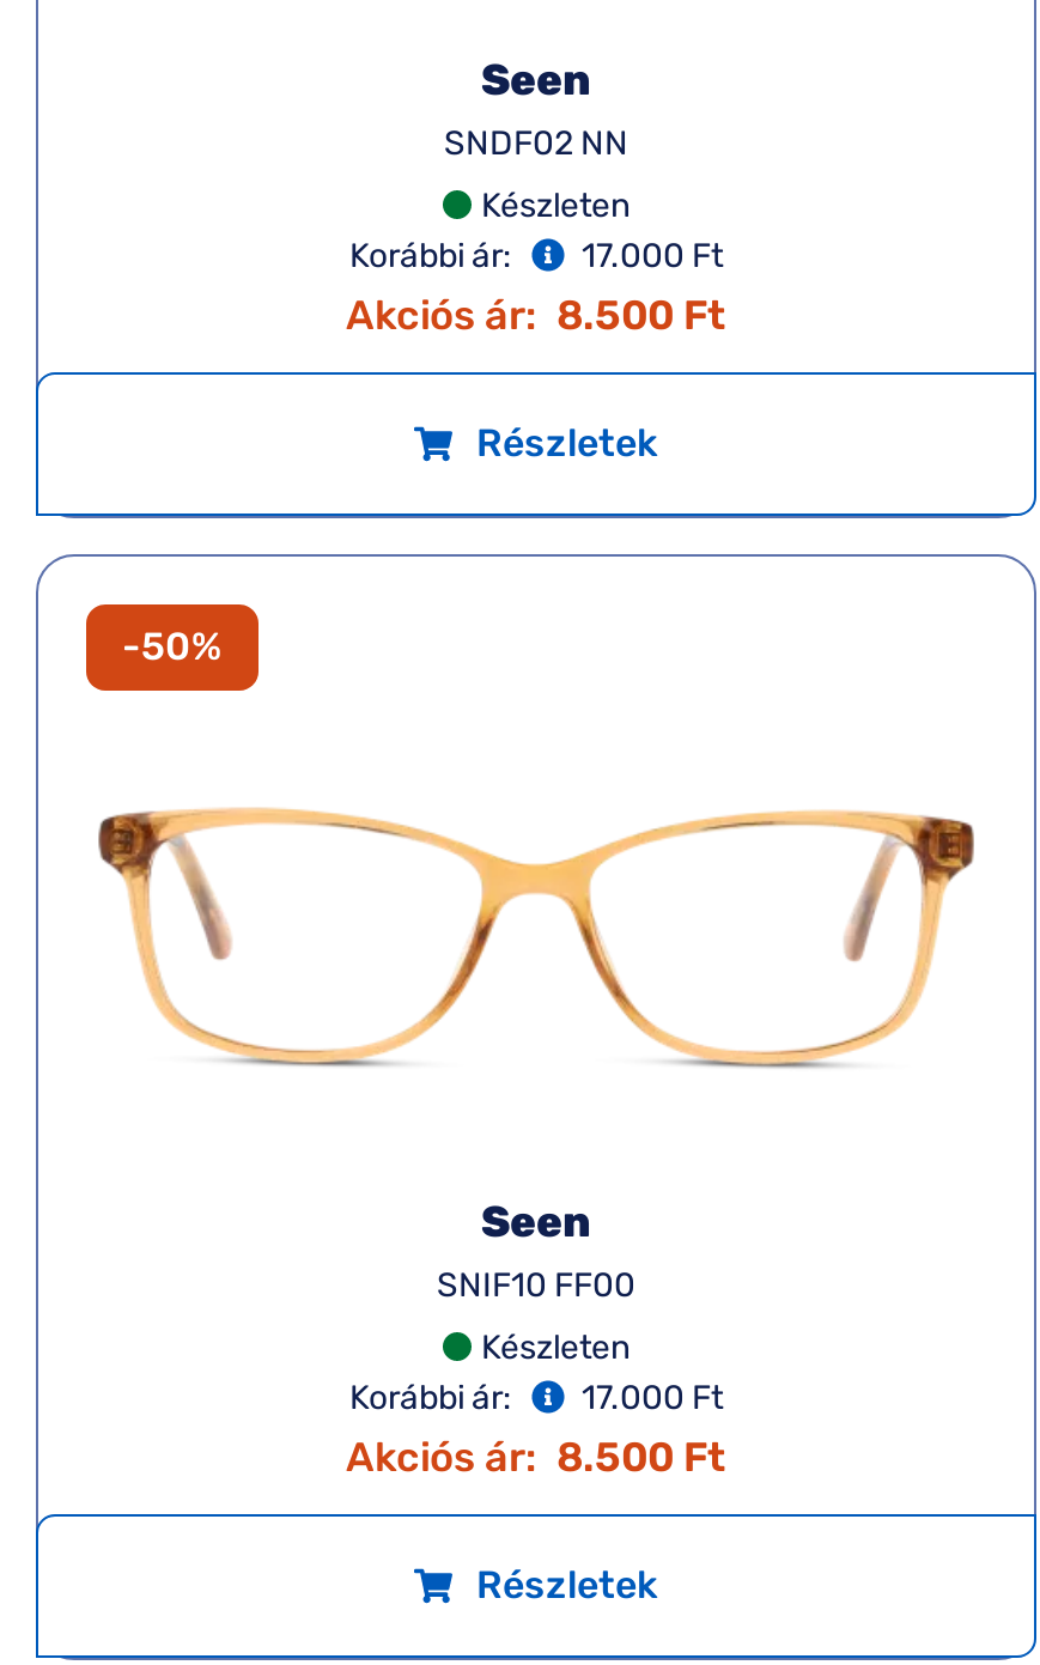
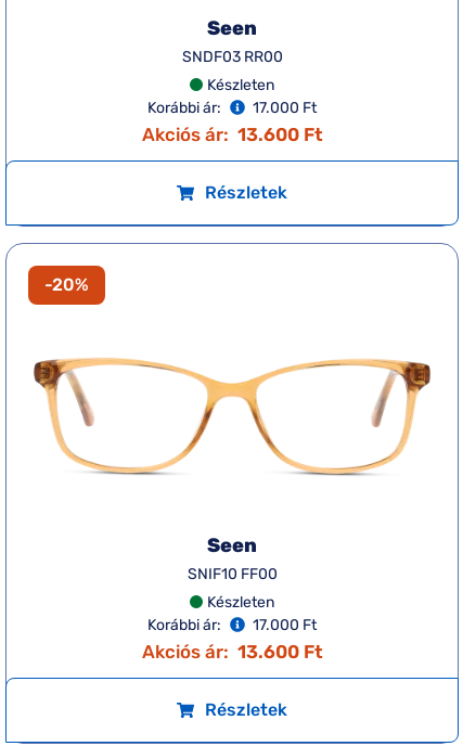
- SNDF02 NN
+ SNDF03 RR00

- Akciós ár: 8.500 Ft
+ Akciós ár: 13.600 Ft

- -50%
+ -20%

- Akciós ár: 8.500 Ft
+ Akciós ár: 13.600 Ft
